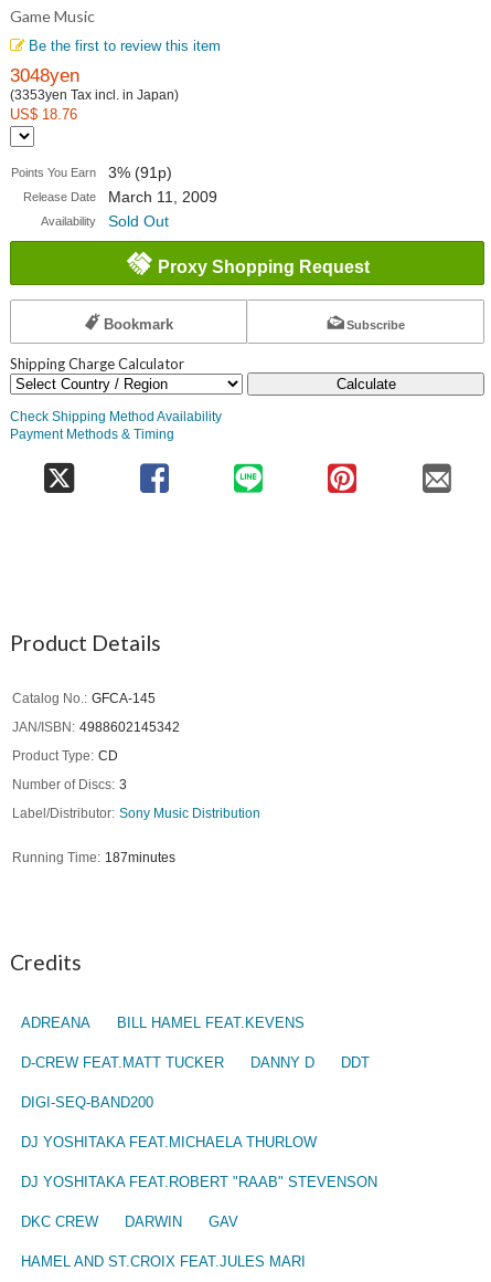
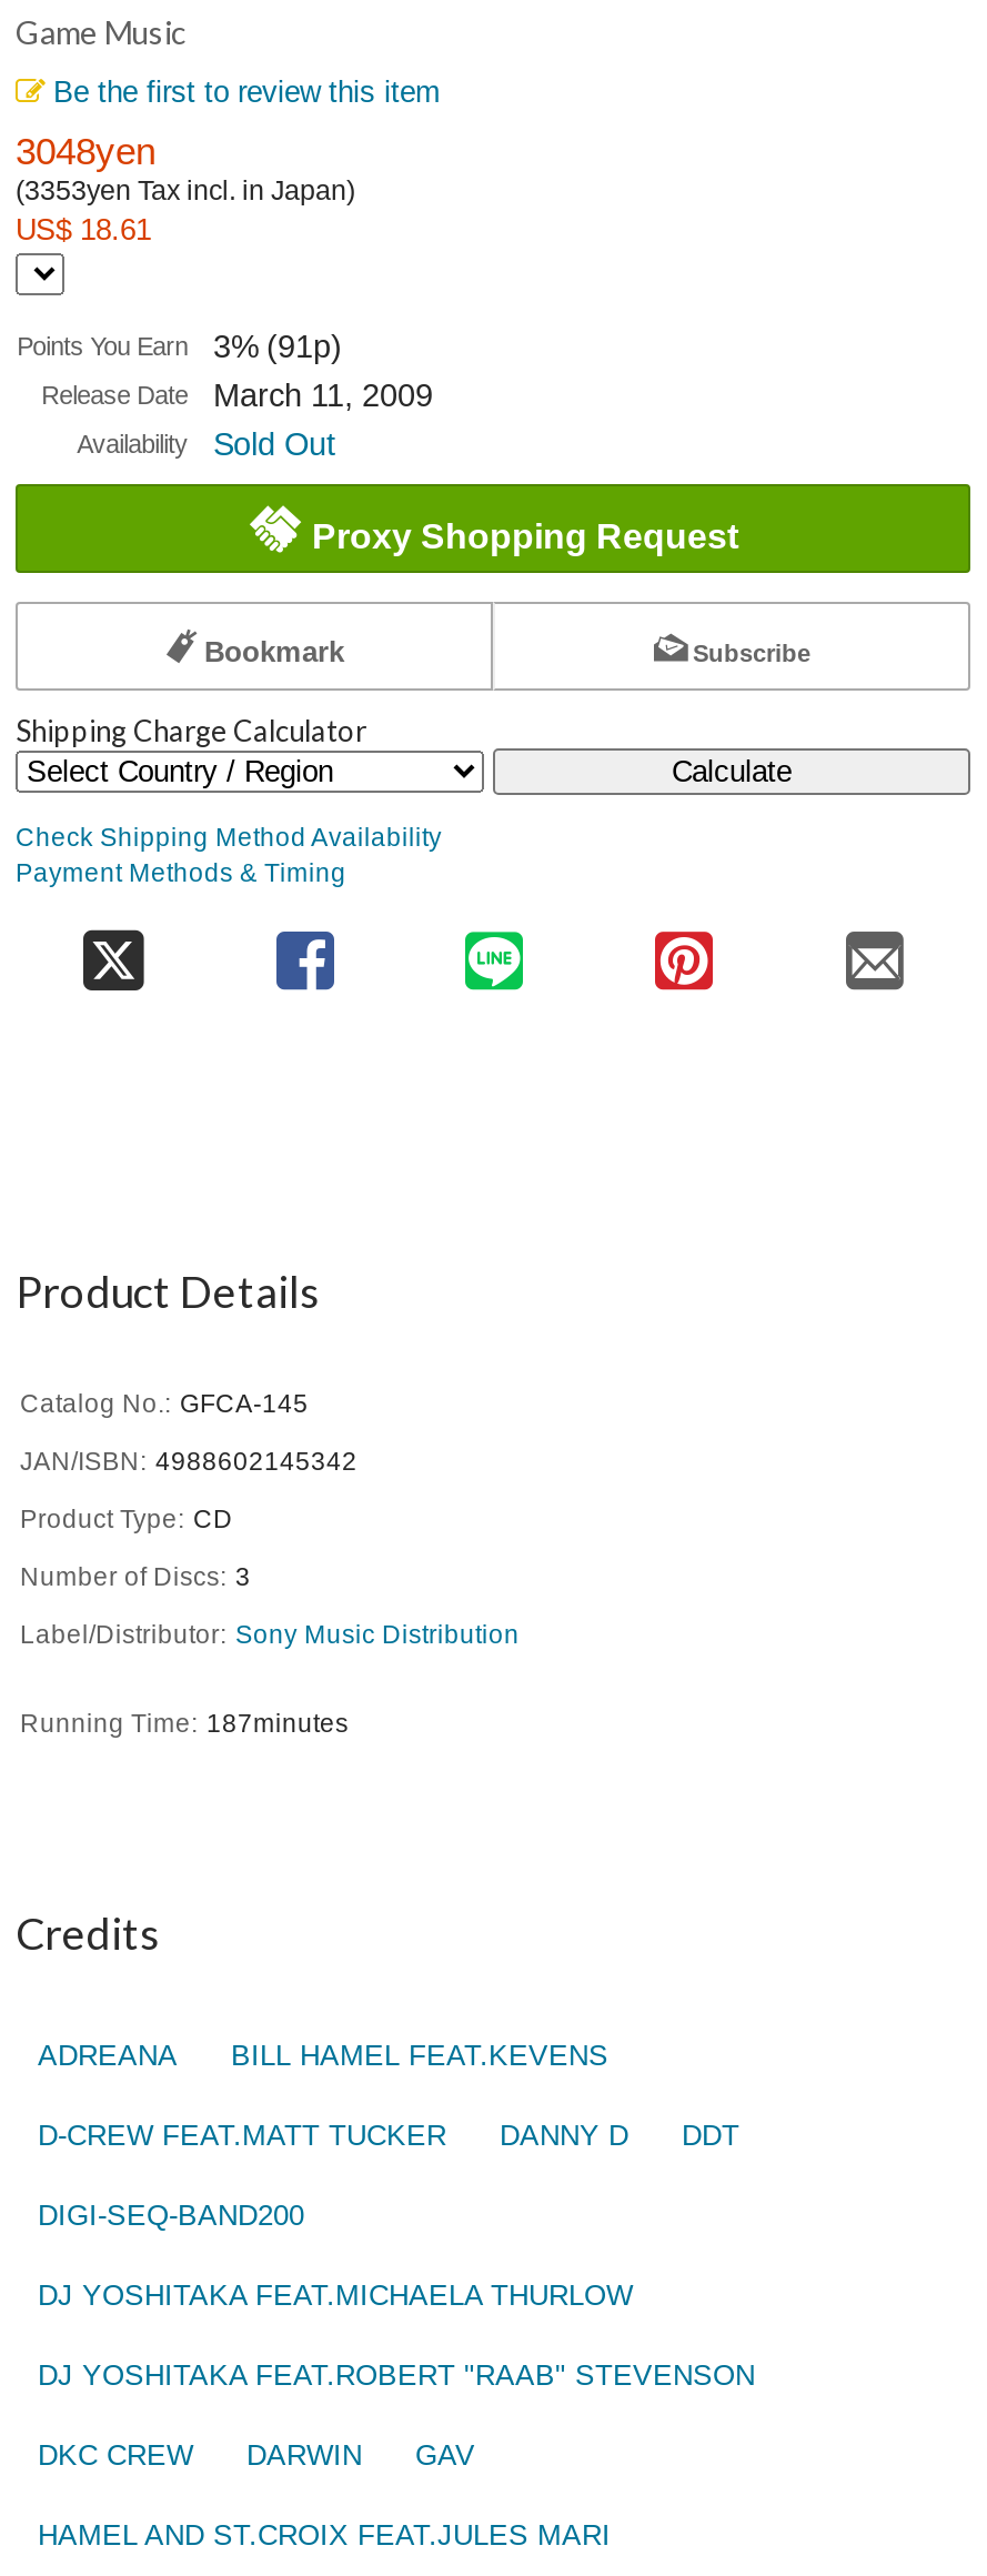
- US$ 18.76
+ US$ 18.61
